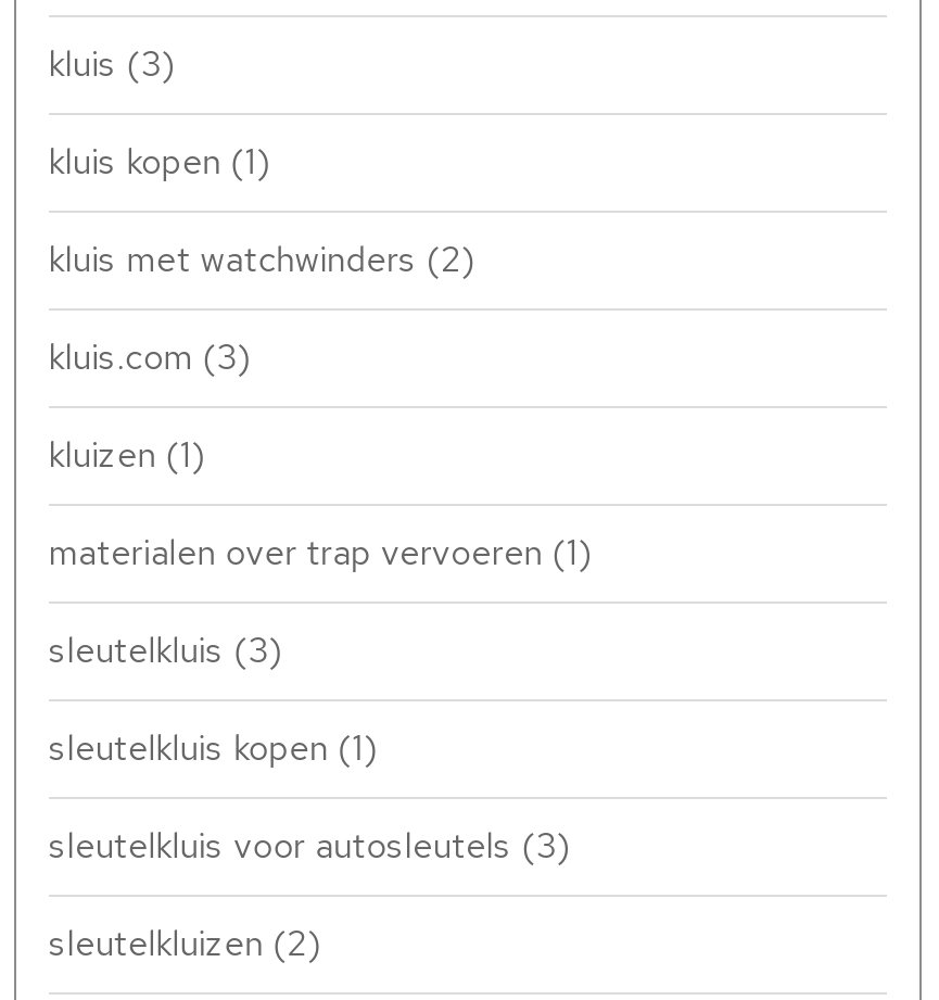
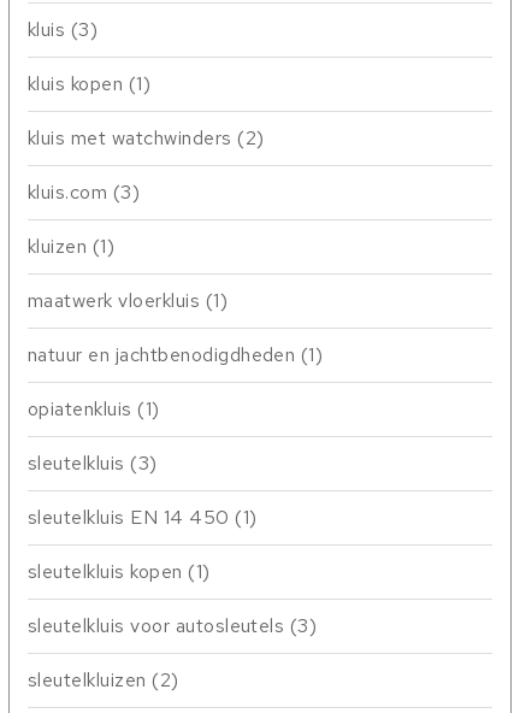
- materialen over trap vervoeren (1)
+ maatwerk vloerkluis (1)
+ natuur en jachtbenodigdheden (1)
+ opiatenkluis (1)

+ sleutelkluis EN 14 450 (1)
